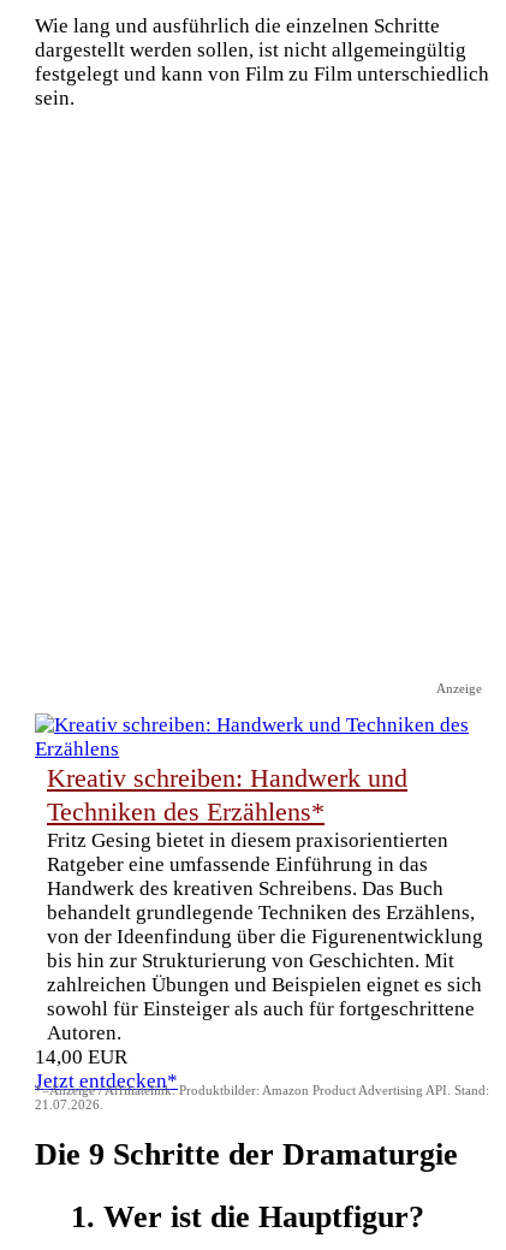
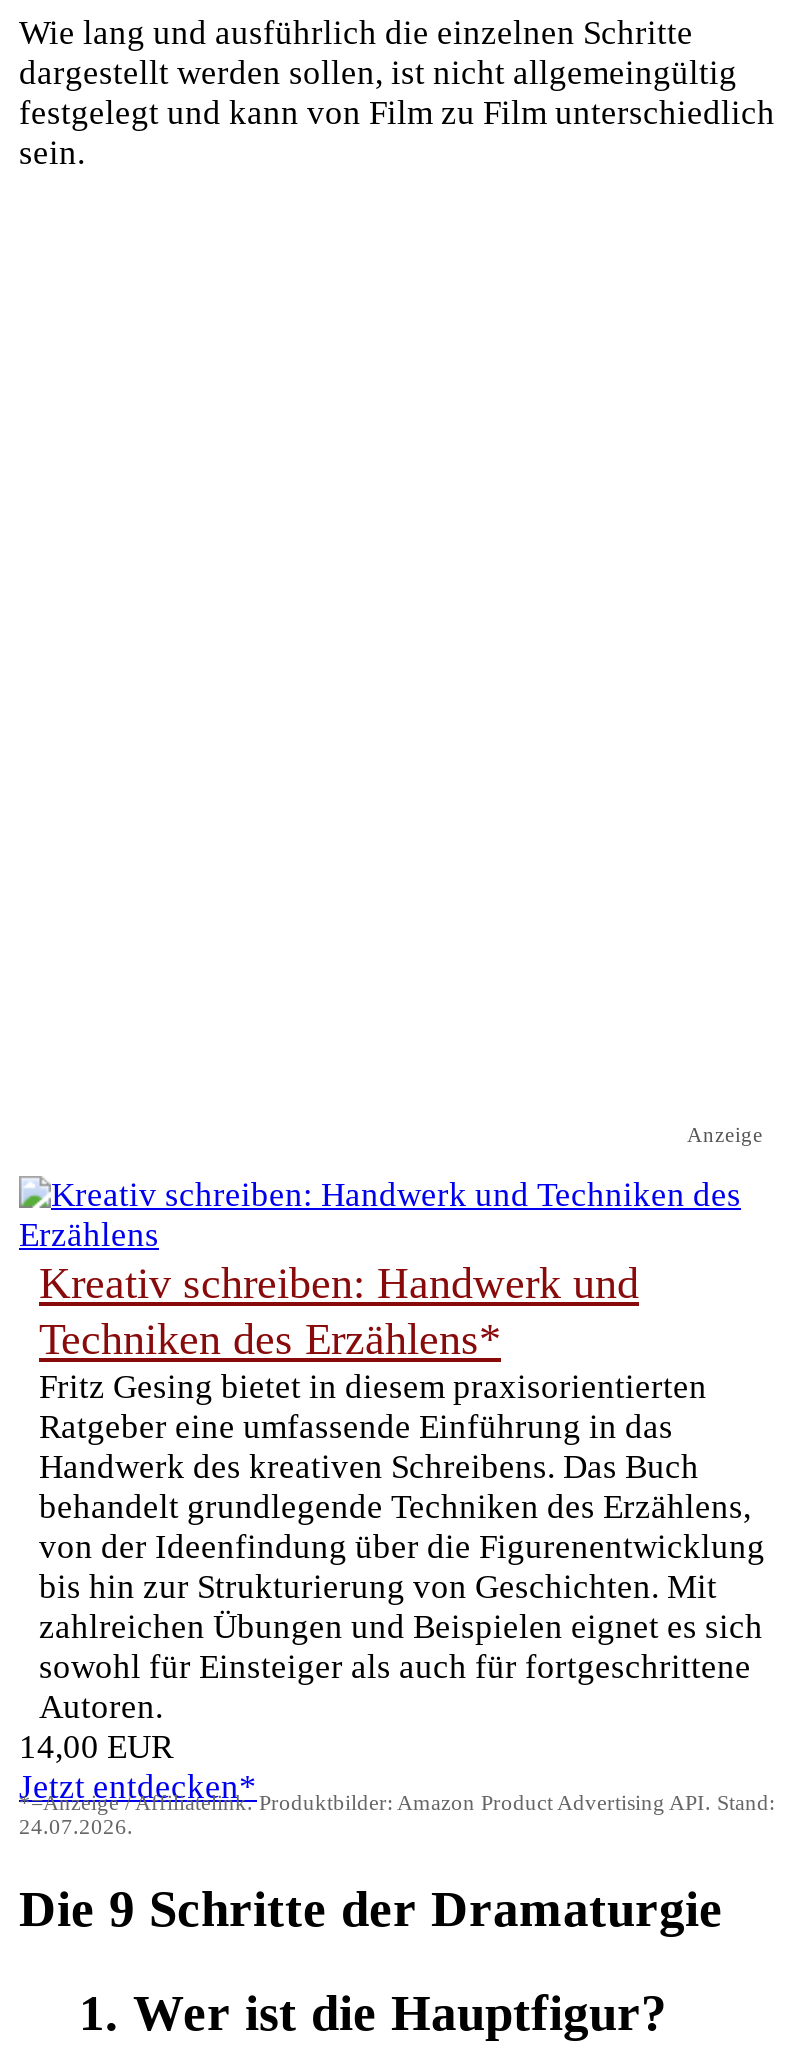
- 21.07.2026.
+ 24.07.2026.
